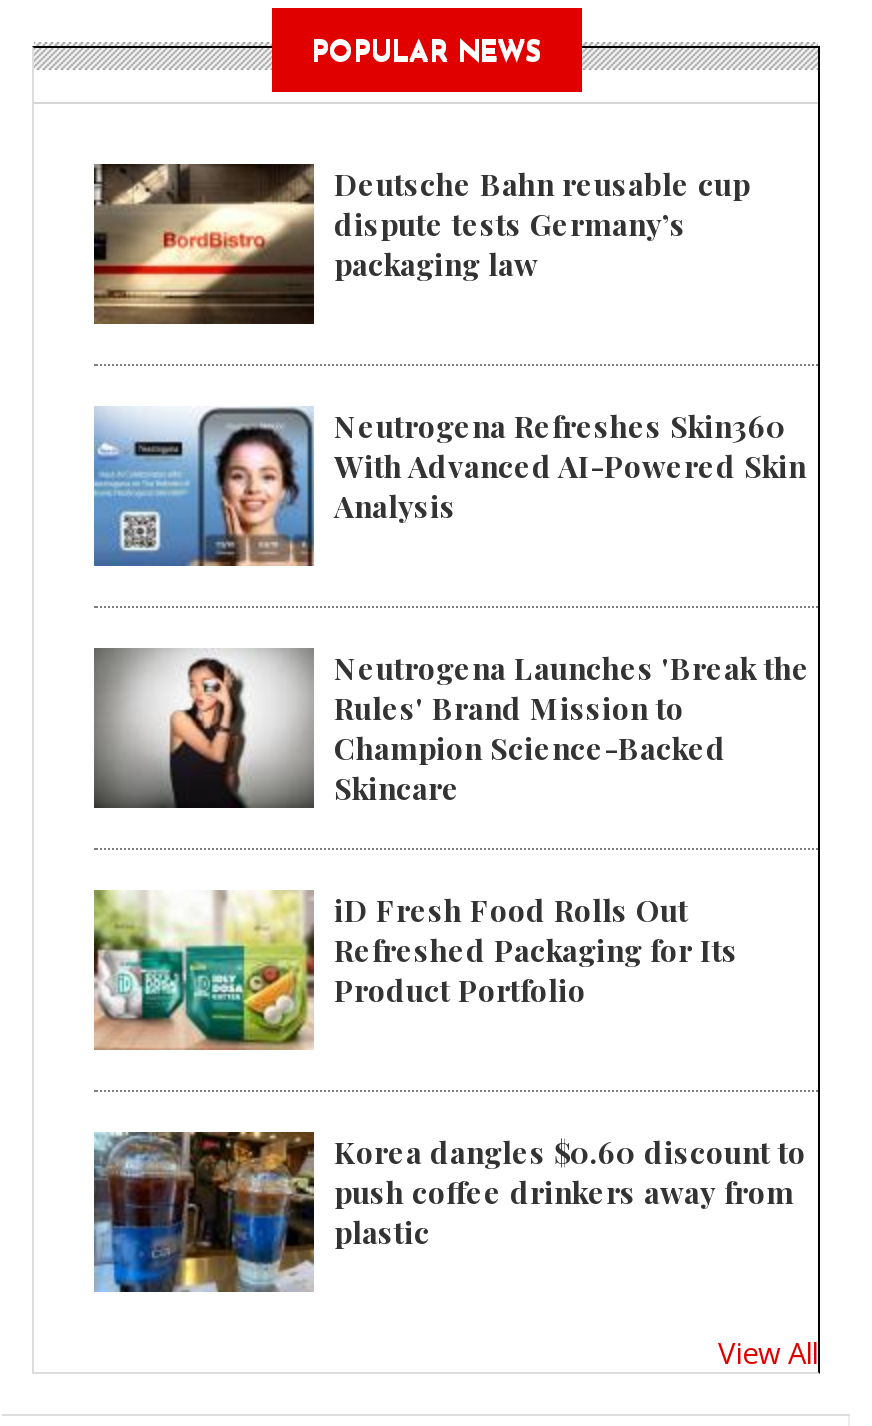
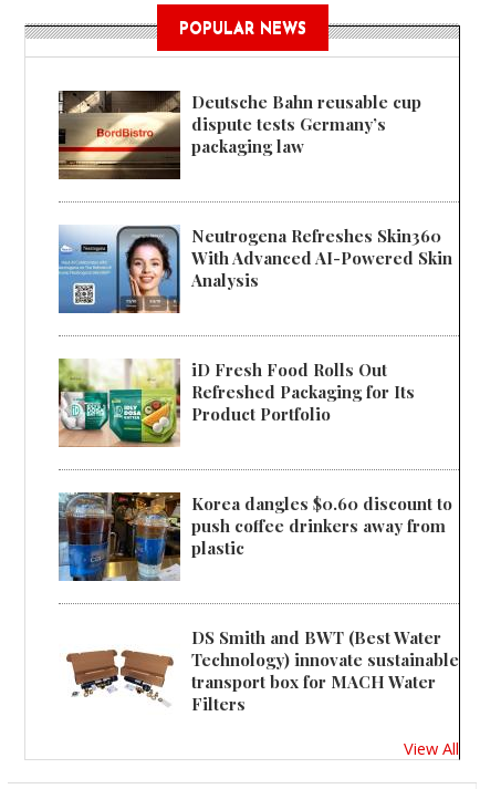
- [image]
- Neutrogena Launches 'Break the
- Rules' Brand Mission to
- Champion Science-Backed
- Skincare

moved up: [image] | iD Fresh Food Rolls Out | Refreshed Packaging for Its | Product Portfolio | Korea dangles $0.60 discount to | push coffee drinkers away from | plastic

+ [image]
+ DS Smith and BWT (Best Water
+ Technology) innovate sustainable
+ transport box for MACH Water
+ Filters
